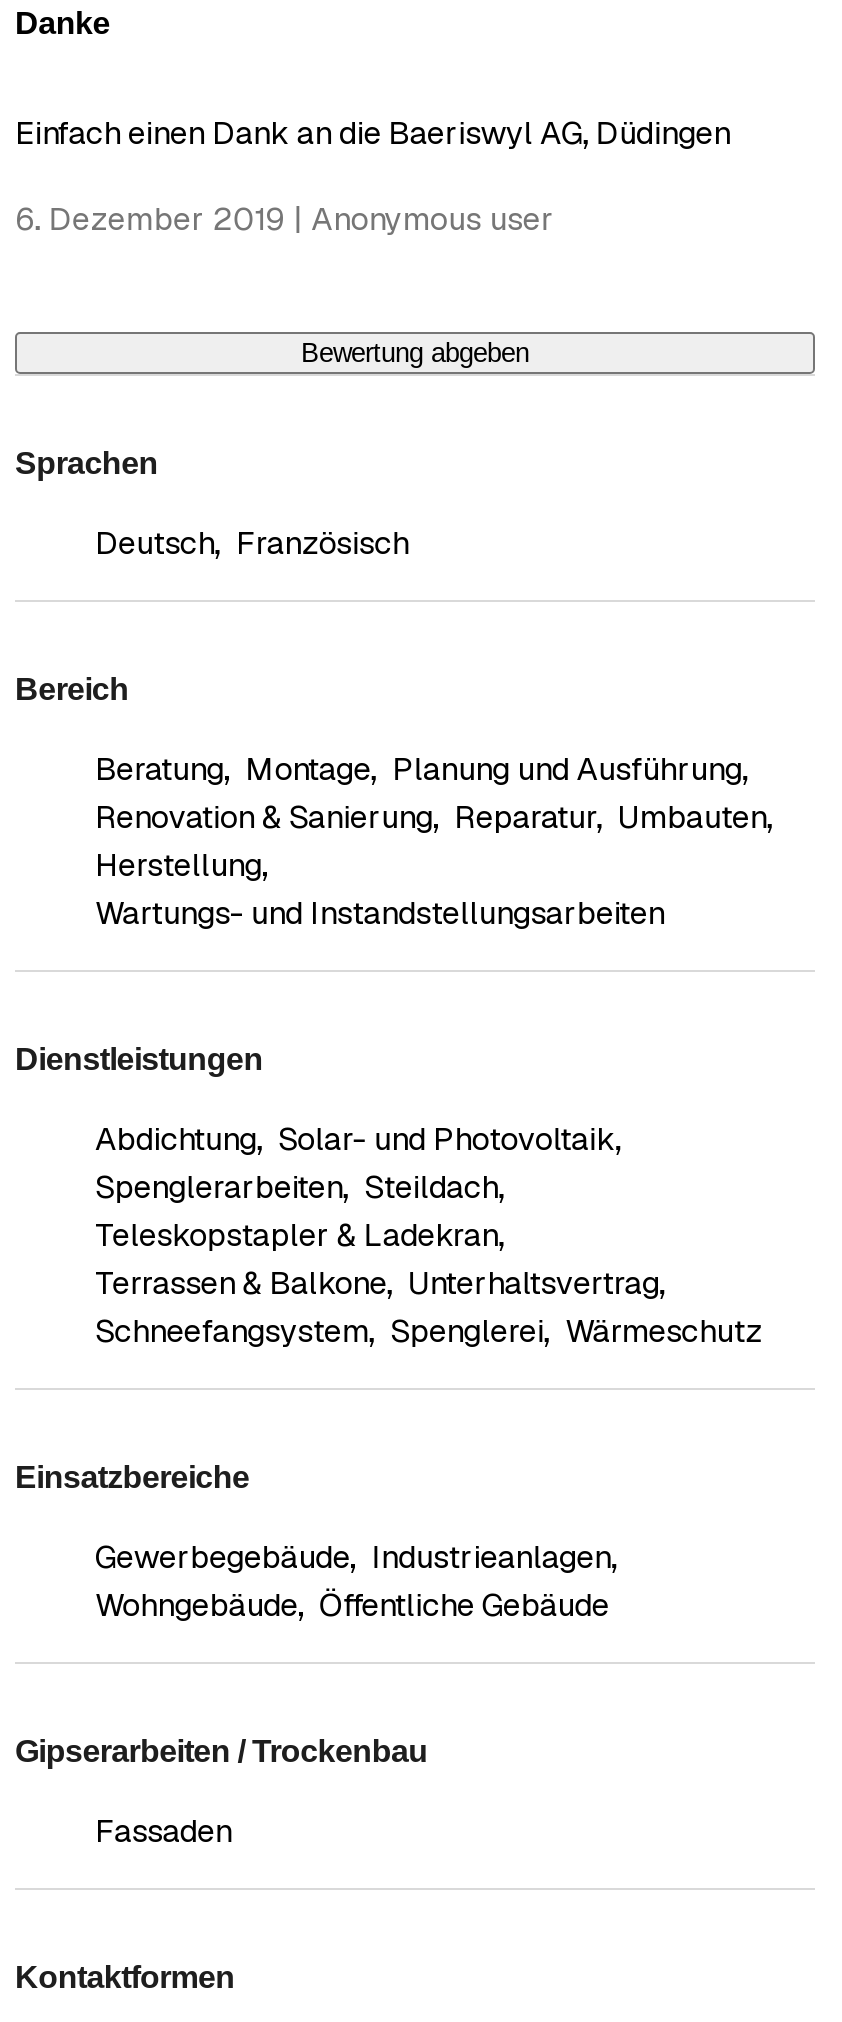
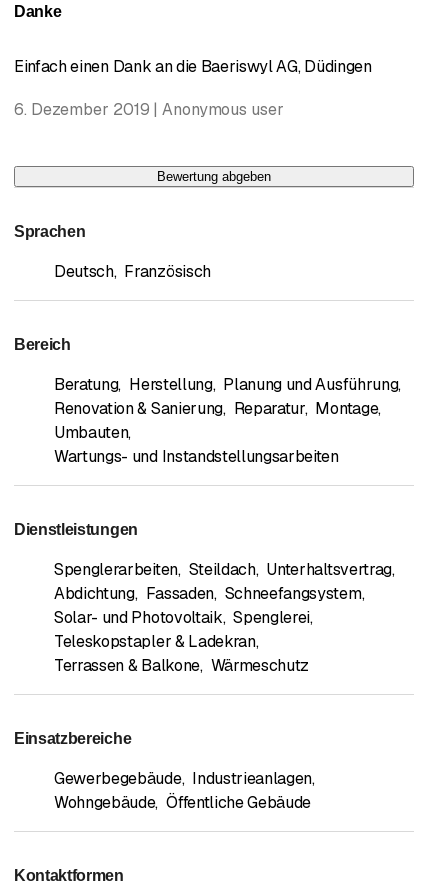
- Beratung, Montage, Planung und Ausführung,
- Renovation & Sanierung, Reparatur, Umbauten,
- Herstellung,
+ Beratung, Herstellung, Planung und Ausführung,
+ Renovation & Sanierung, Reparatur, Montage,
+ Umbauten,

- Abdichtung, Solar- und Photovoltaik,
- Spenglerarbeiten, Steildach,
+ Spenglerarbeiten, Steildach, Unterhaltsvertrag,
+ Abdichtung, Fassaden, Schneefangsystem,
+ Solar- und Photovoltaik, Spenglerei,

moved down: Teleskopstapler & Ladekran,

- Terrassen & Balkone, Unterhaltsvertrag,
- Schneefangsystem, Spenglerei, Wärmeschutz
+ Terrassen & Balkone, Wärmeschutz

- Gipserarbeiten / Trockenbau
- Fassaden
